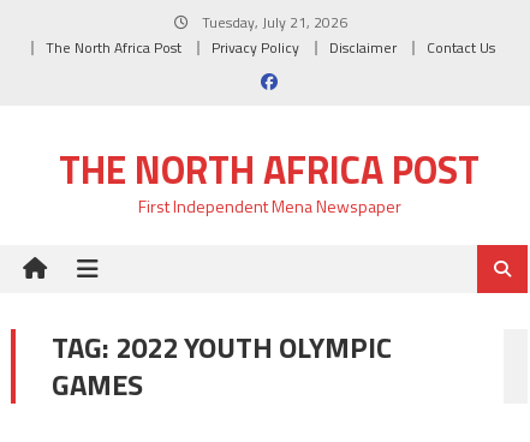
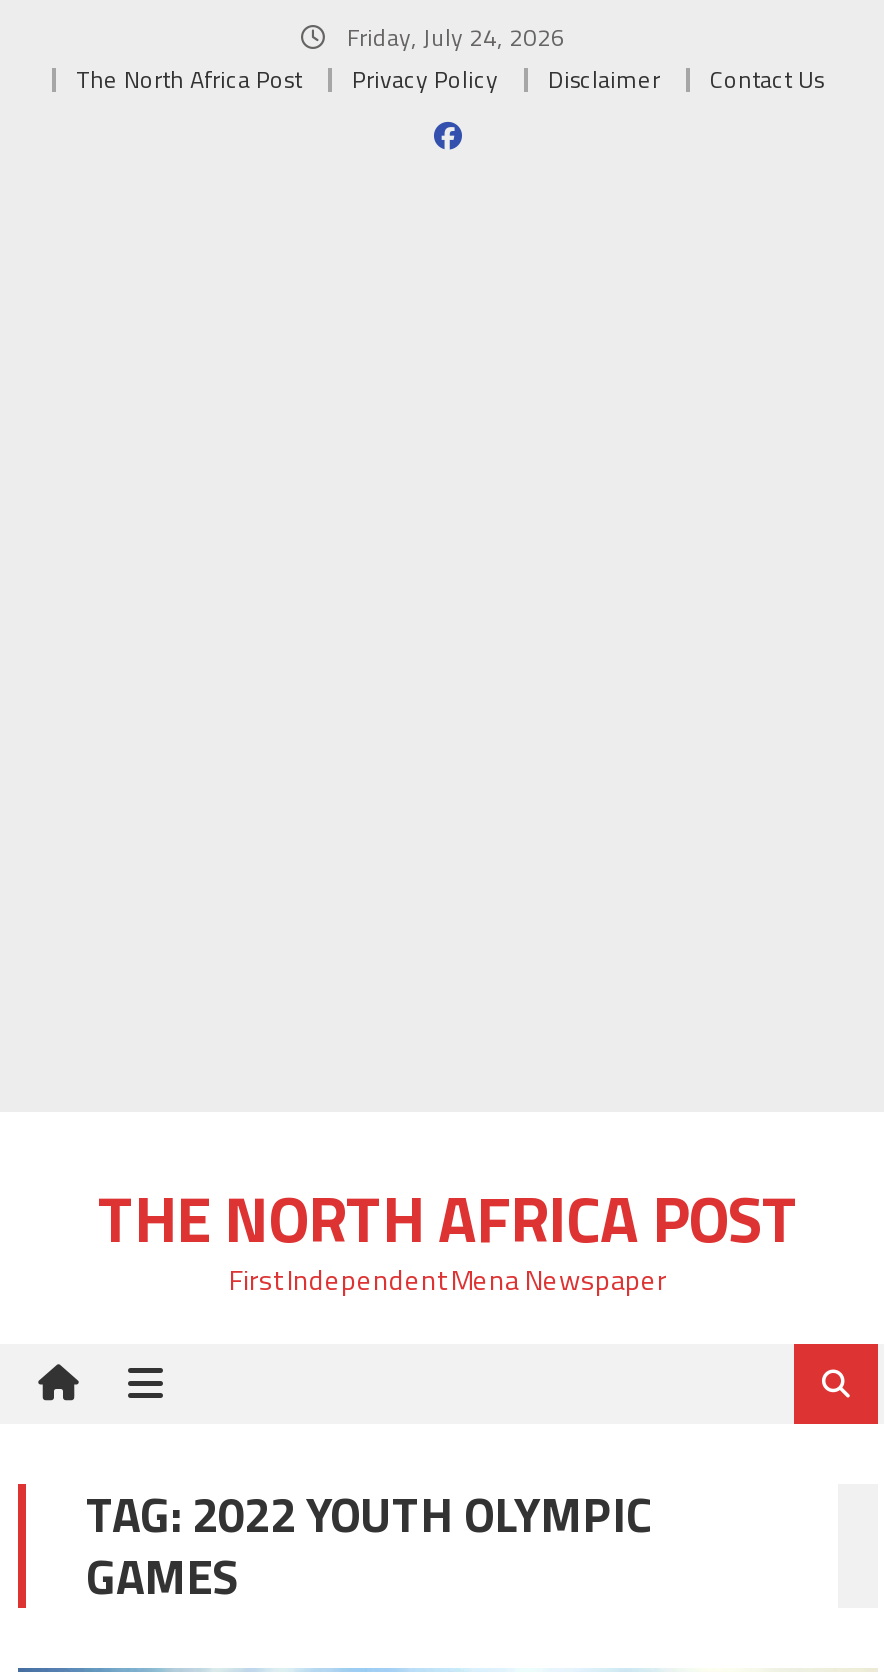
- Tuesday, July 21, 2026
+ Friday, July 24, 2026
